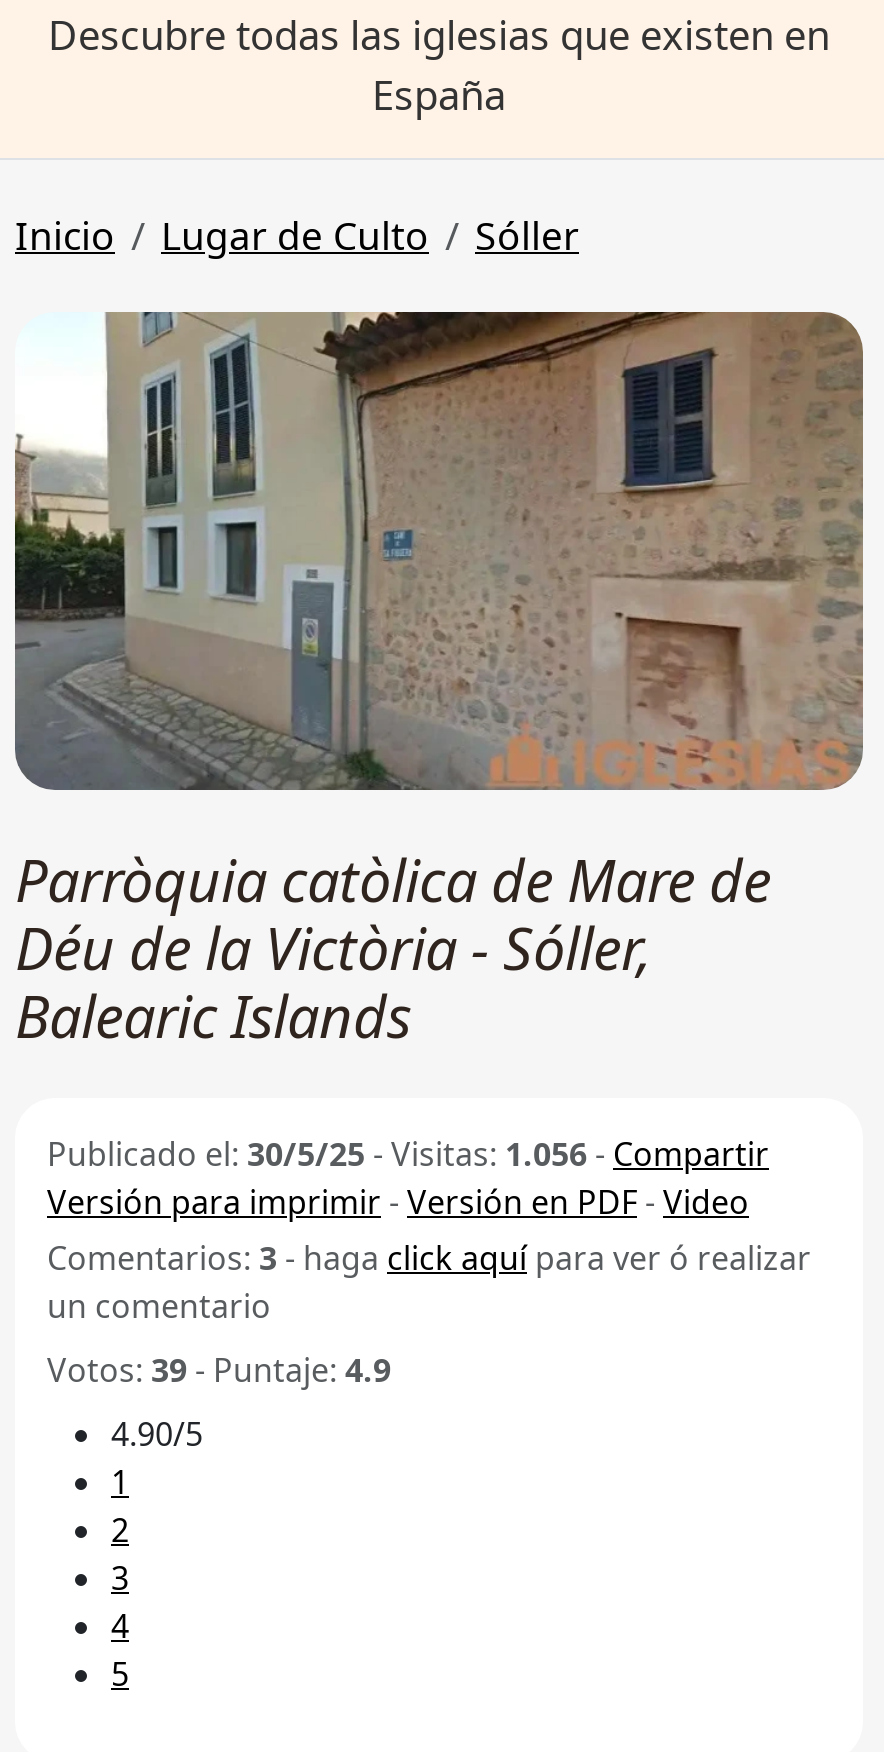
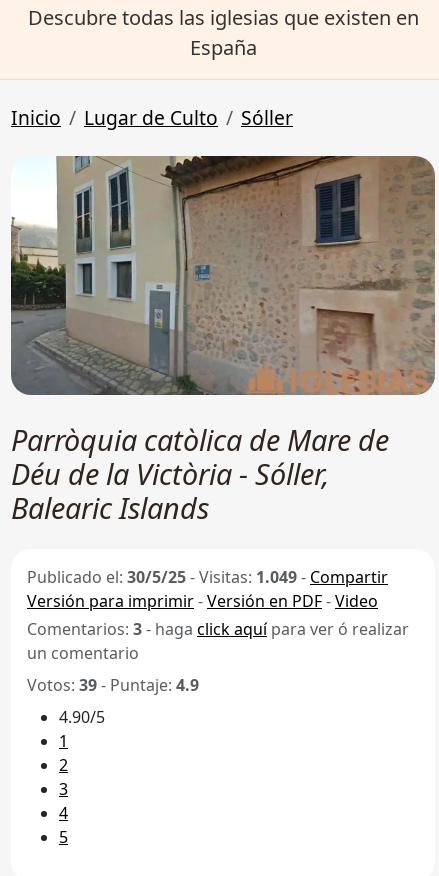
- Publicado el: 30/5/25 - Visitas: 1.056 - Compartir
+ Publicado el: 30/5/25 - Visitas: 1.049 - Compartir
